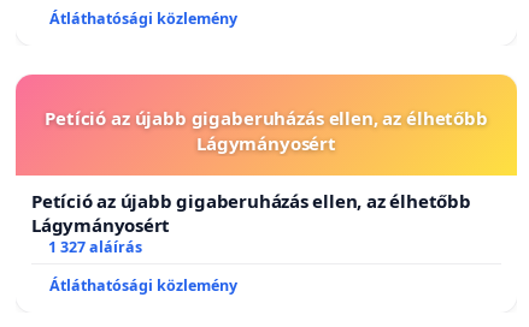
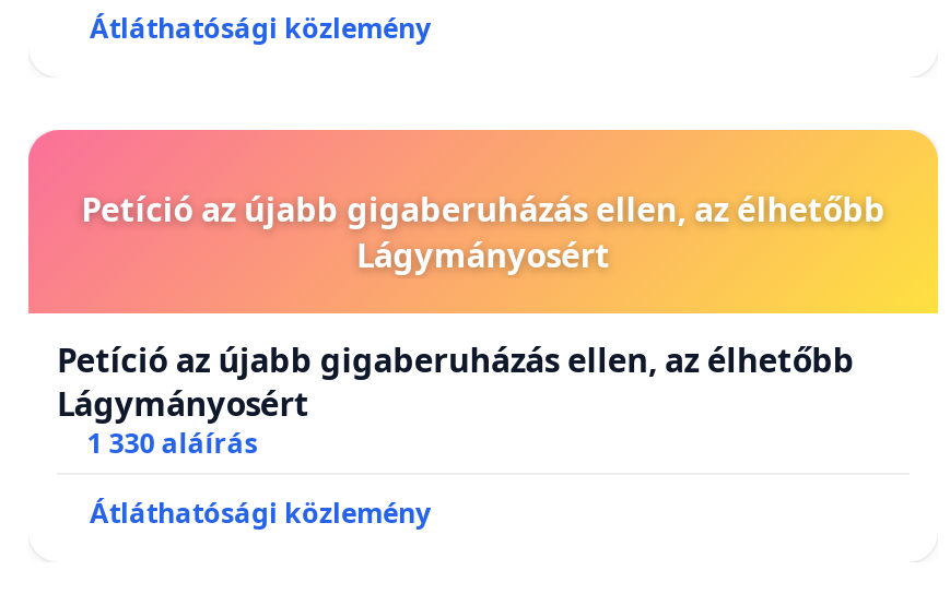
- 1 327 aláírás
+ 1 330 aláírás
